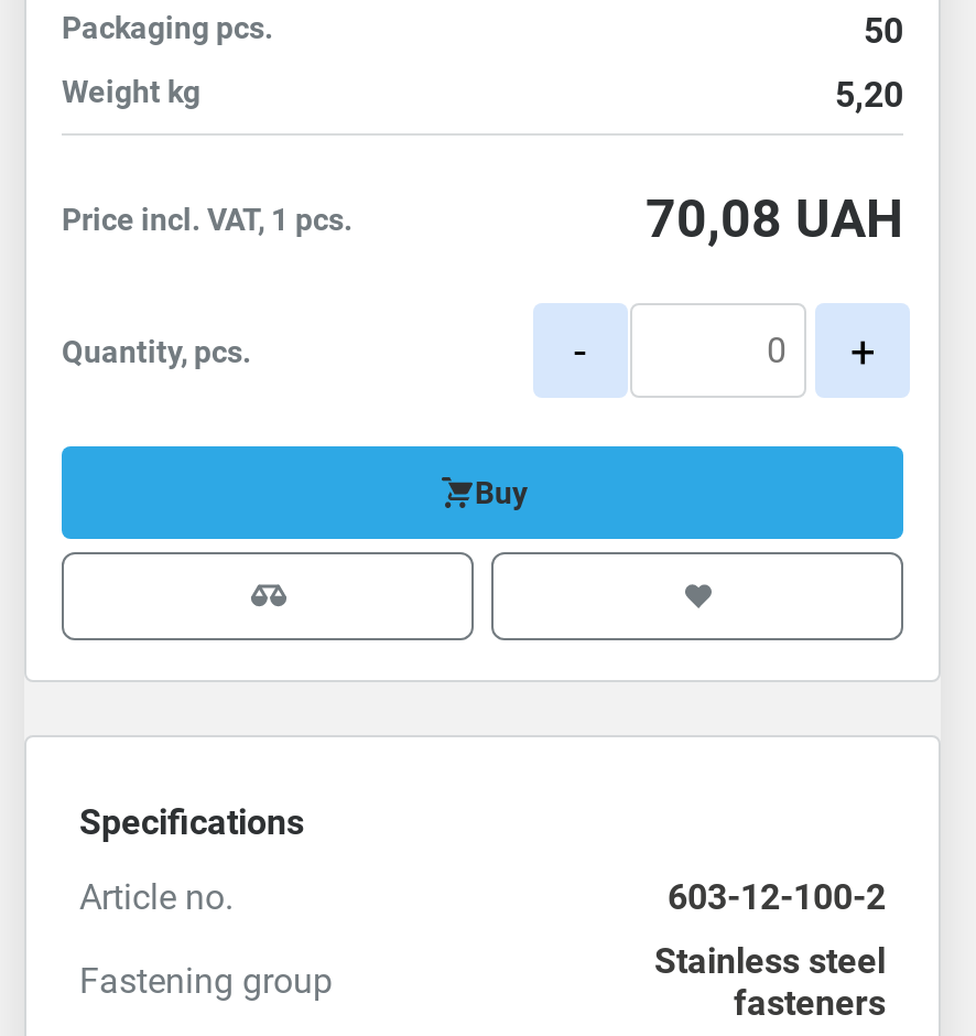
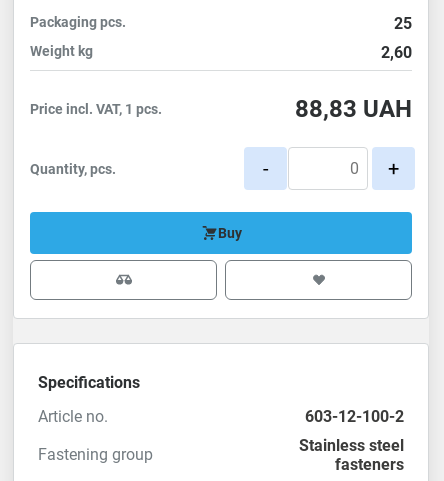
- 50
+ 25

- 5,20
+ 2,60

- 70,08 UAH
+ 88,83 UAH
